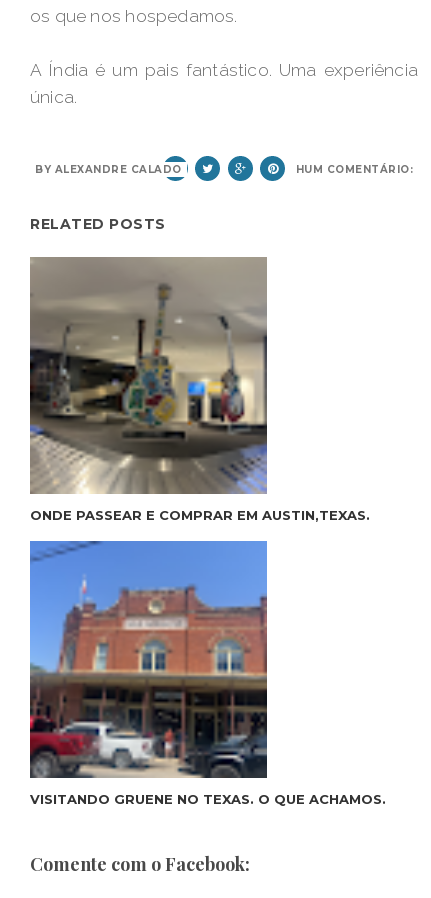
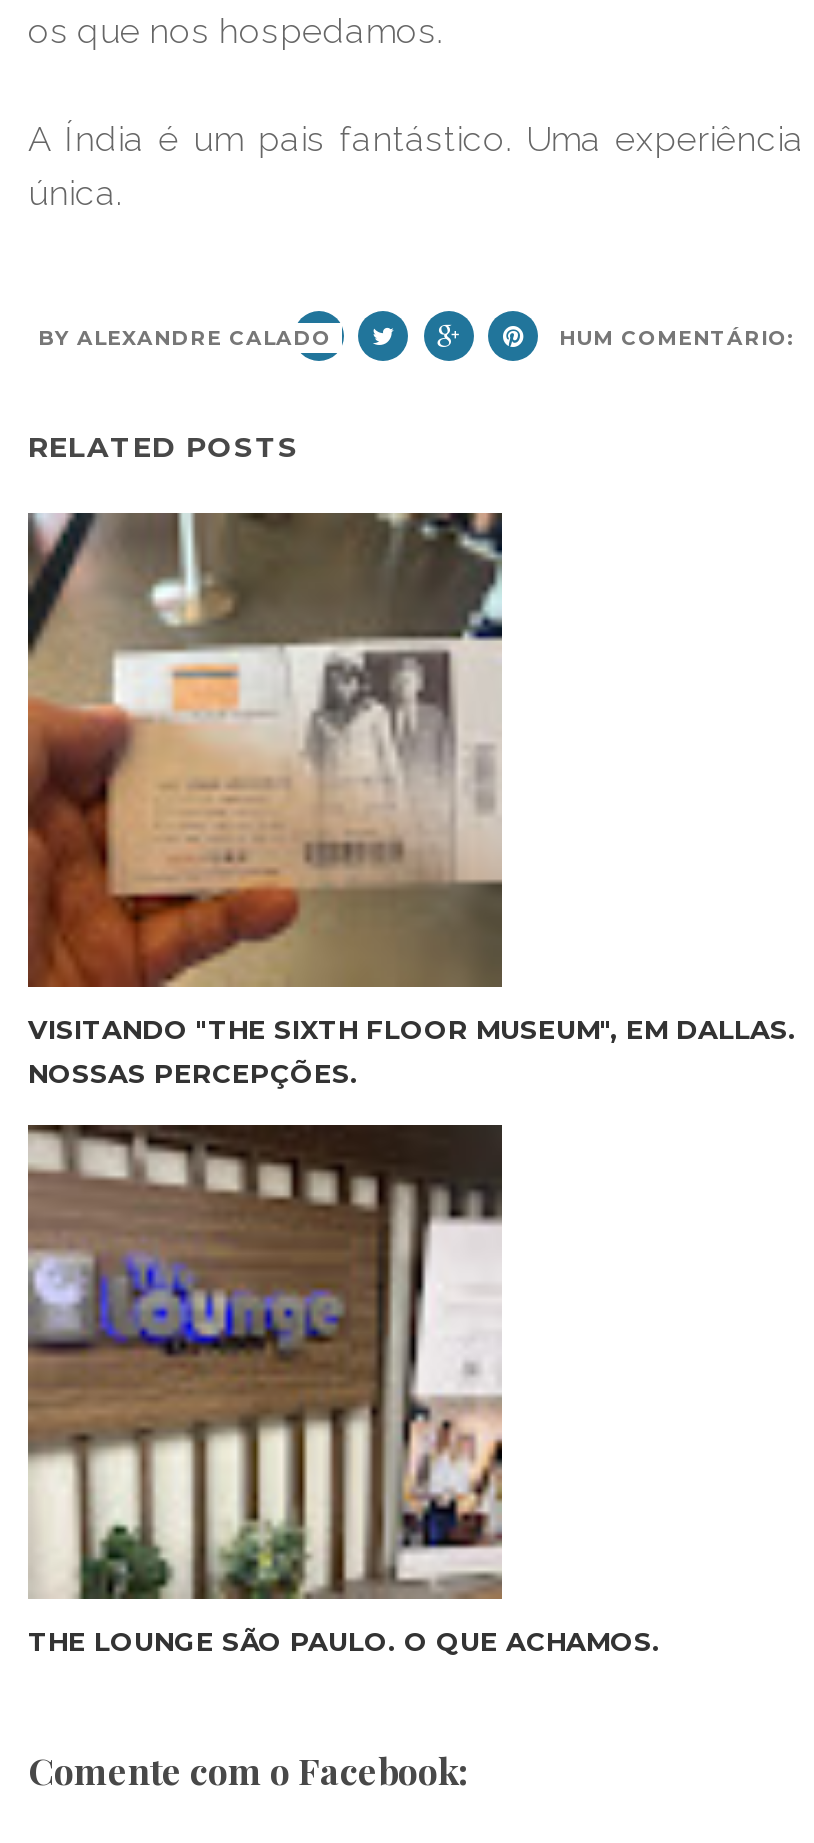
- [image]
- ONDE PASSEAR E COMPRAR EM AUSTIN,TEXAS.
+ [image]
+ VISITANDO "THE SIXTH FLOOR MUSEUM", EM DALLAS.
+ NOSSAS PERCEPÇÕES.

- [image]
- VISITANDO GRUENE NO TEXAS. O QUE ACHAMOS.
+ [image]
+ THE LOUNGE SÃO PAULO. O QUE ACHAMOS.
